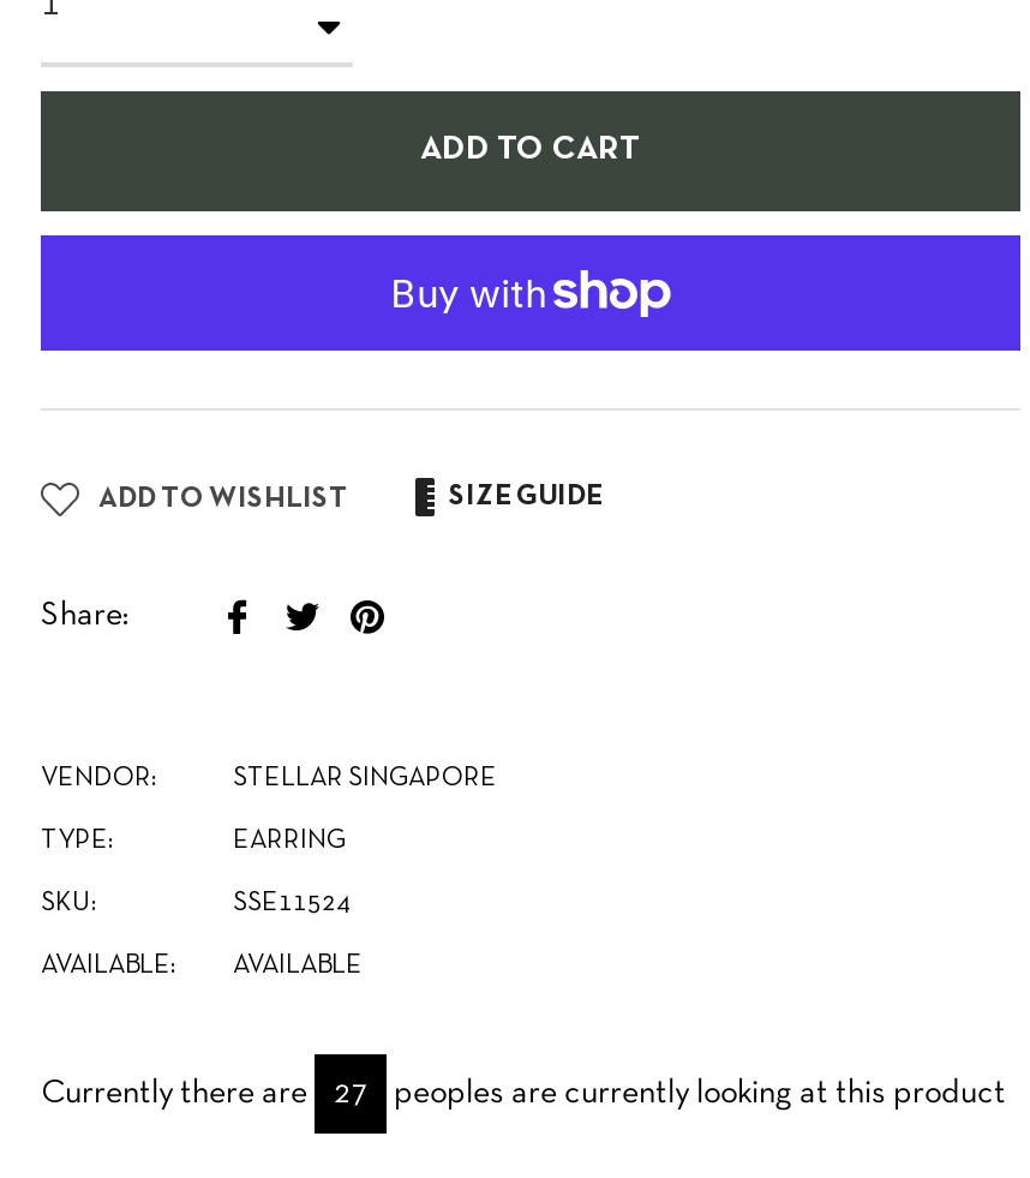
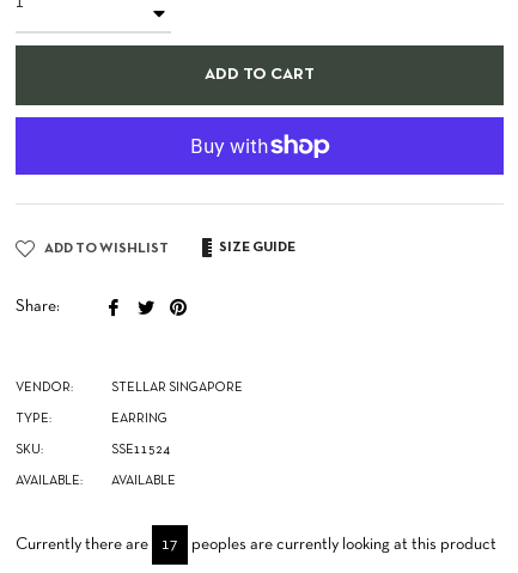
- Currently there are 27 peoples are currently looking at this product
+ Currently there are 17 peoples are currently looking at this product
